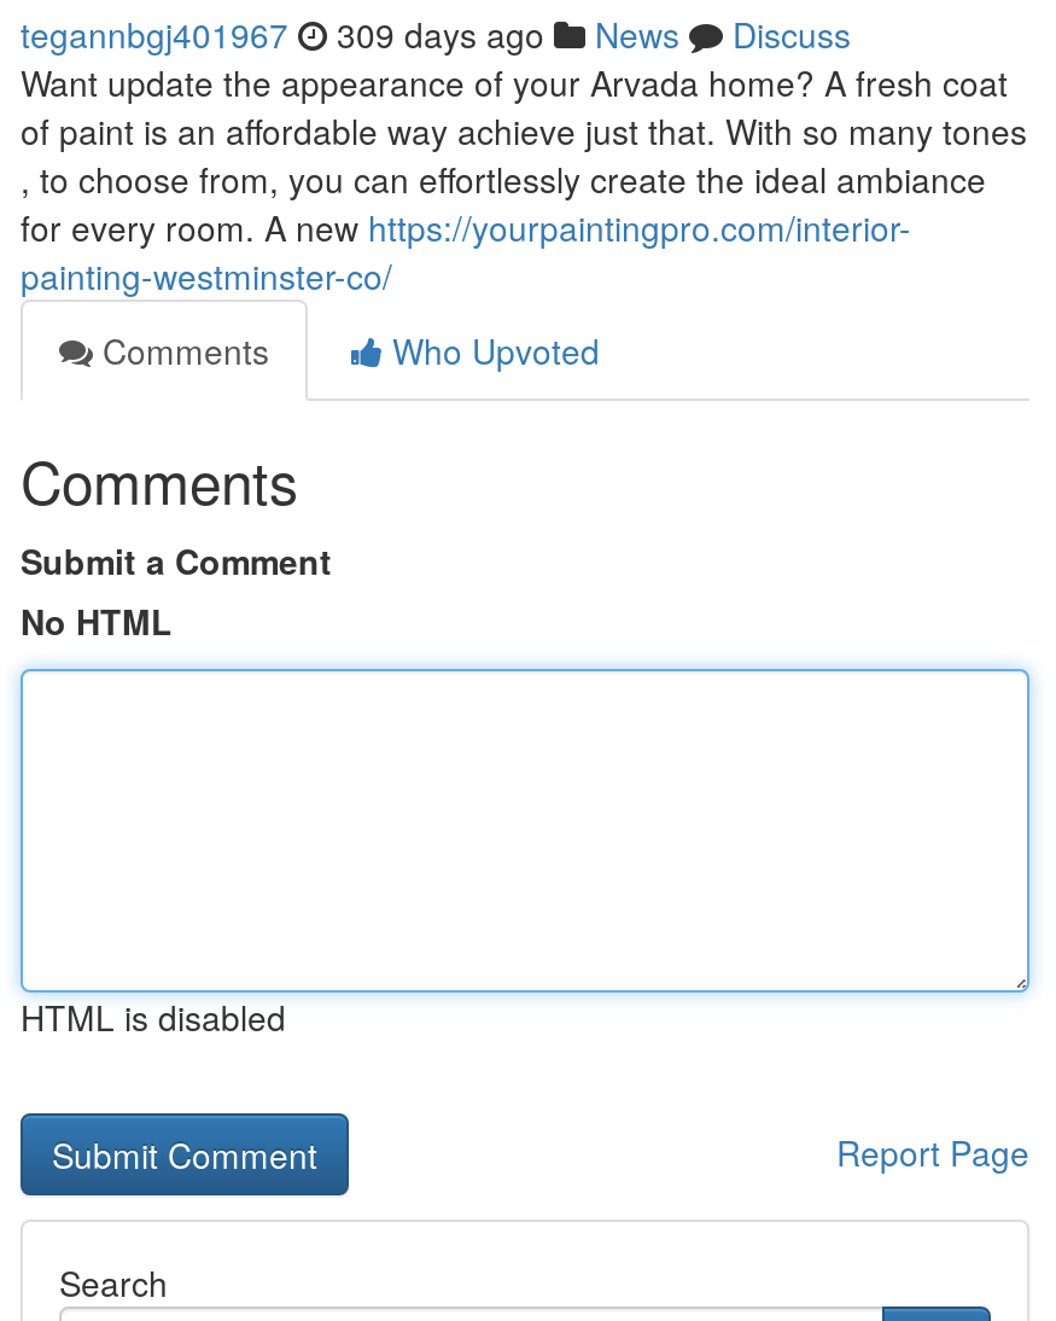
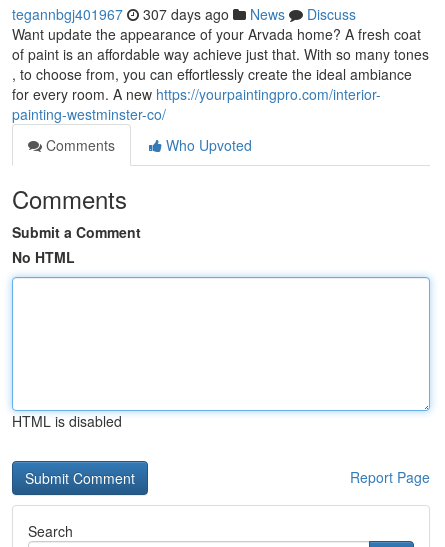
- tegannbgj401967 309 days ago News Discuss
+ tegannbgj401967 307 days ago News Discuss
